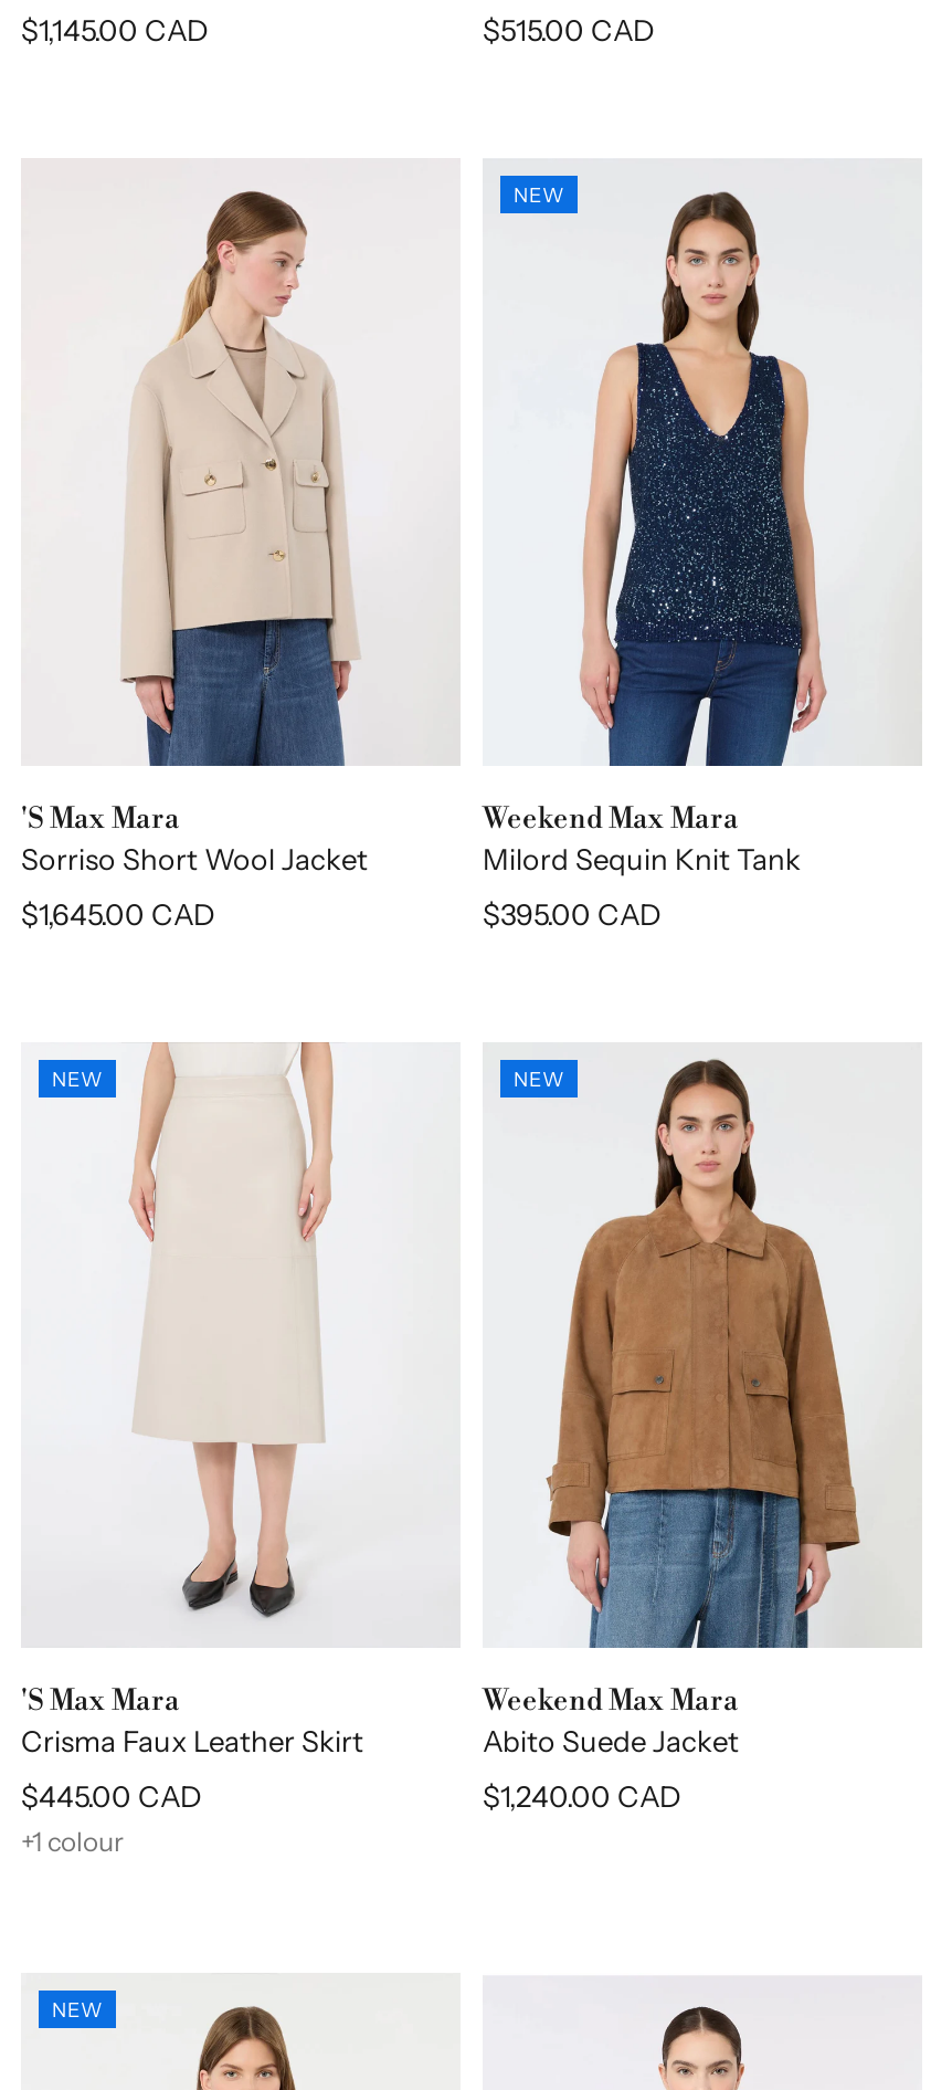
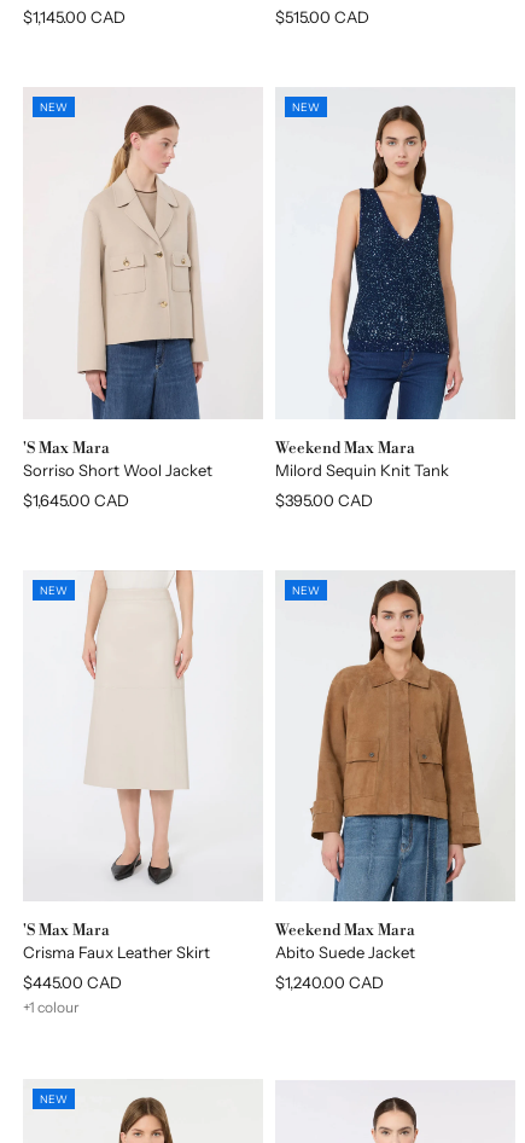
+ NEW
